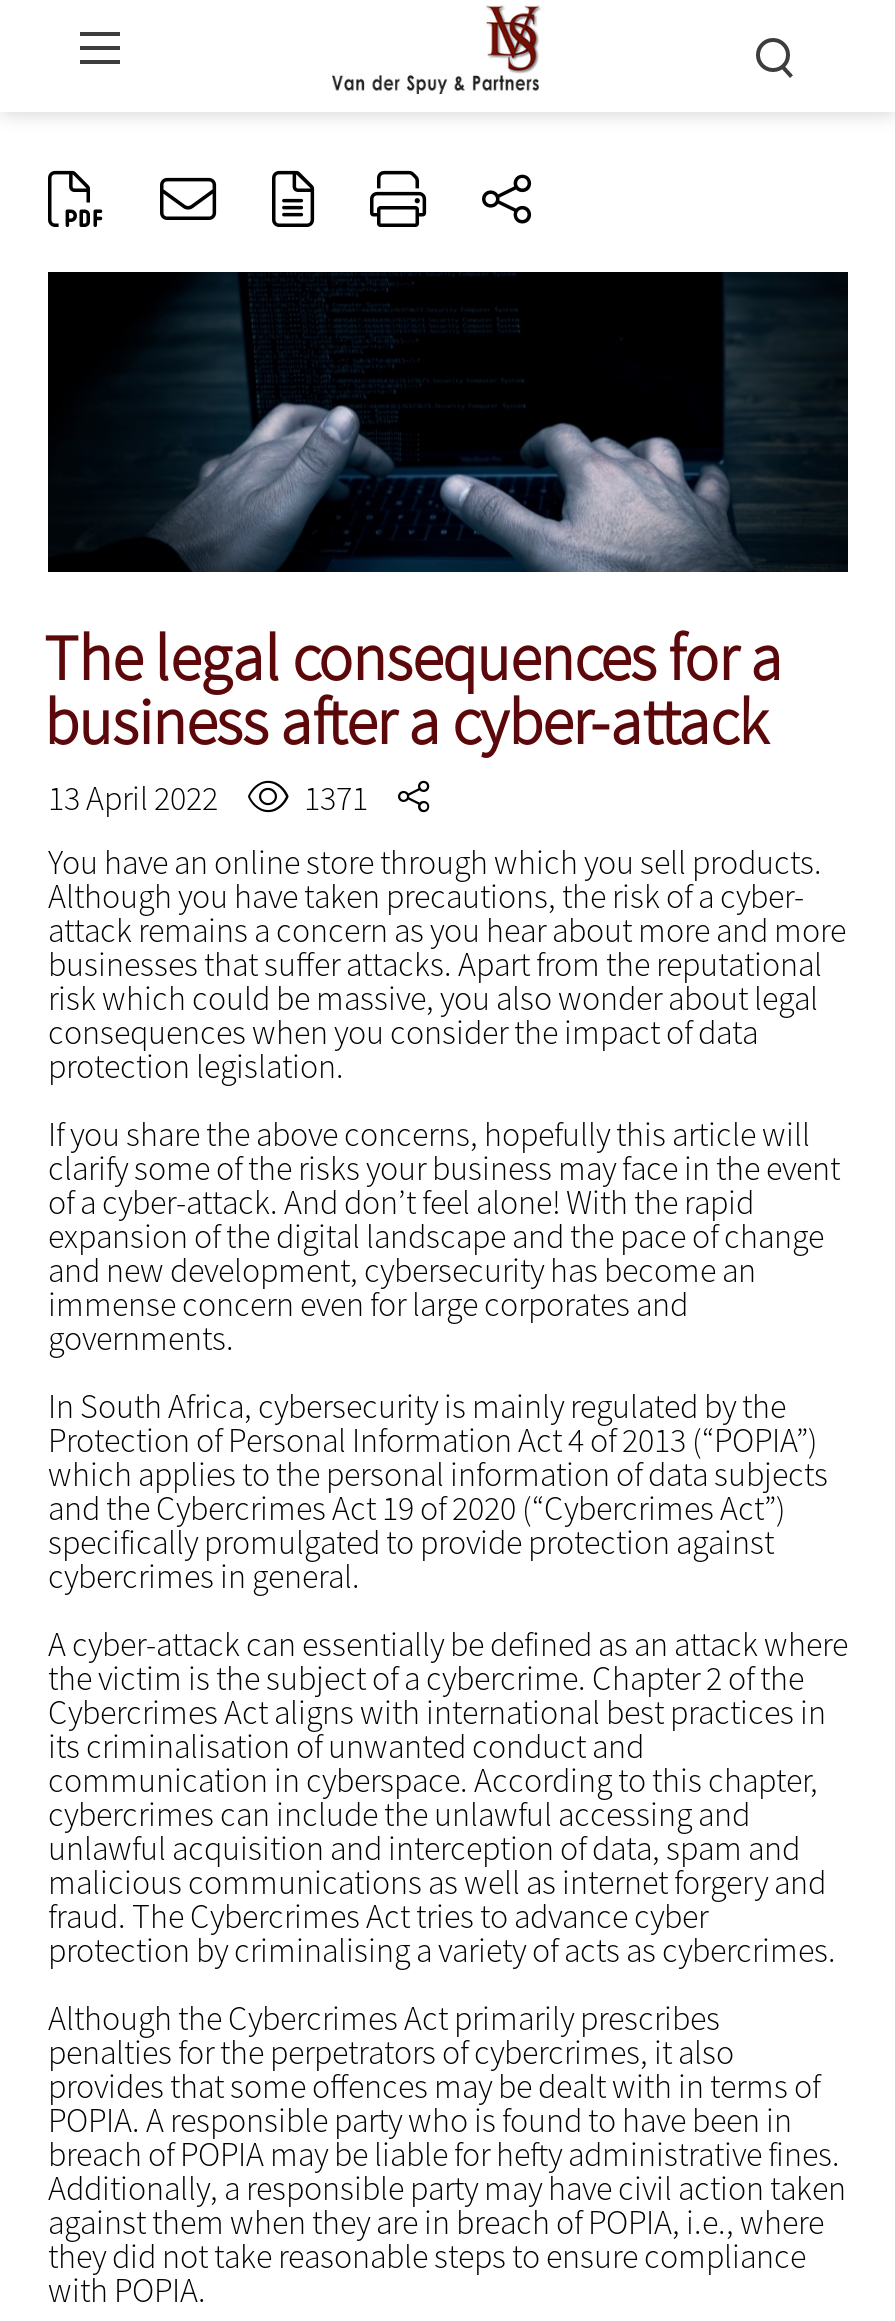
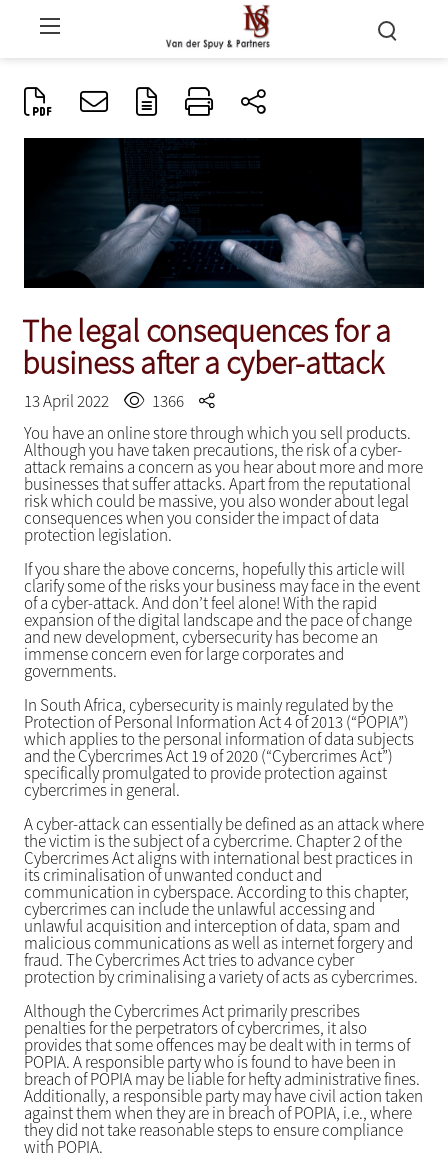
- 13 April 2022 1371
+ 13 April 2022 1366
